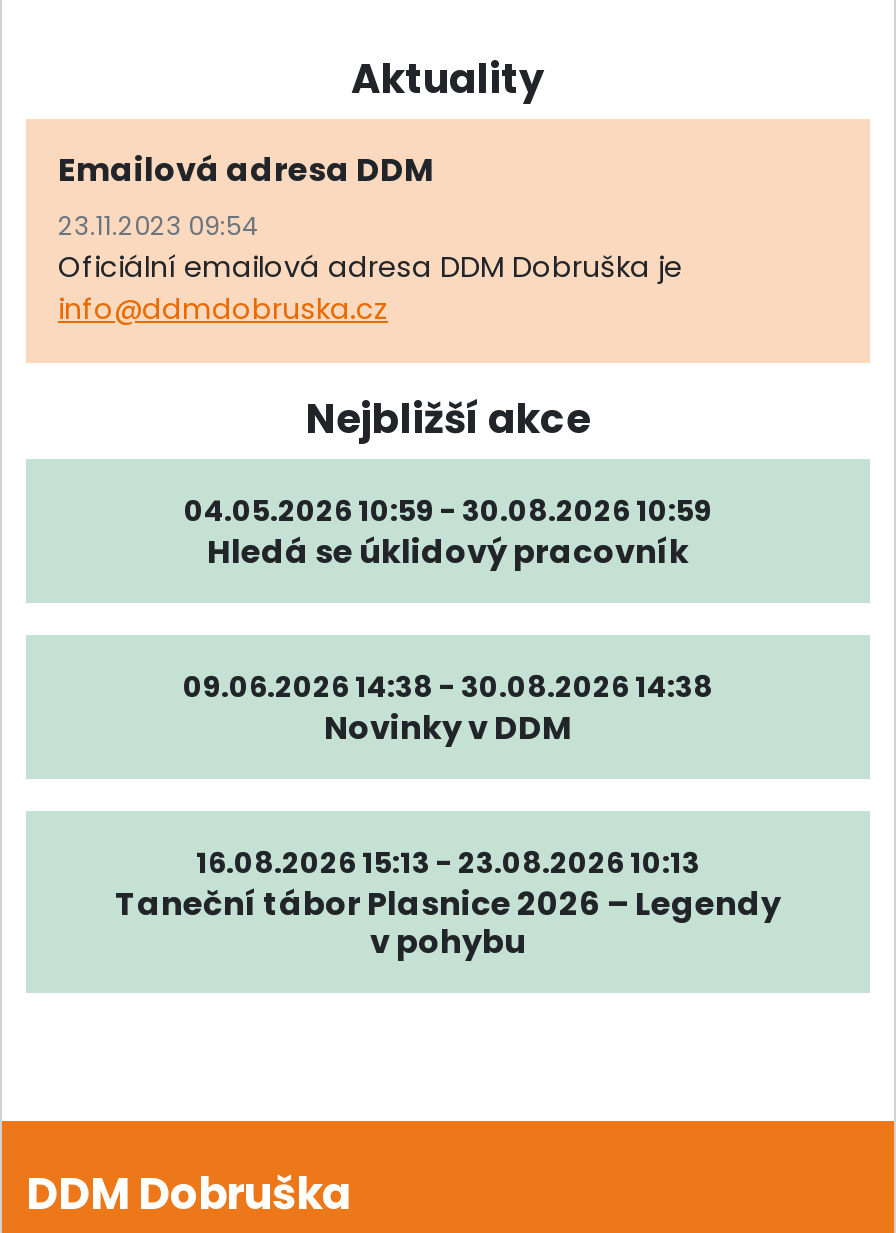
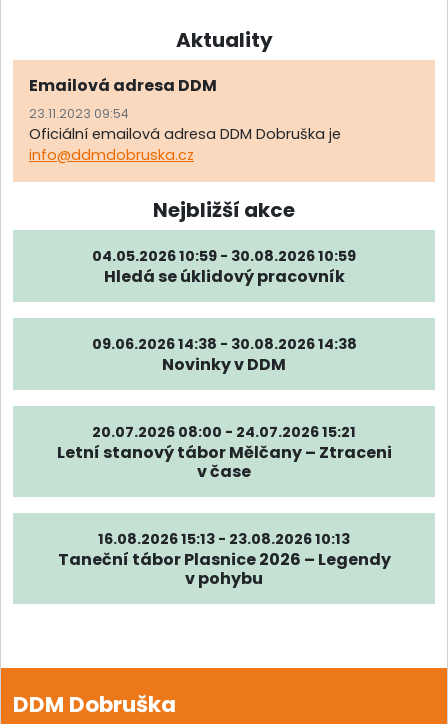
+ 20.07.2026 08:00 - 24.07.2026 15:21
+ Letní stanový tábor Mělčany – Ztraceni
+ v čase
